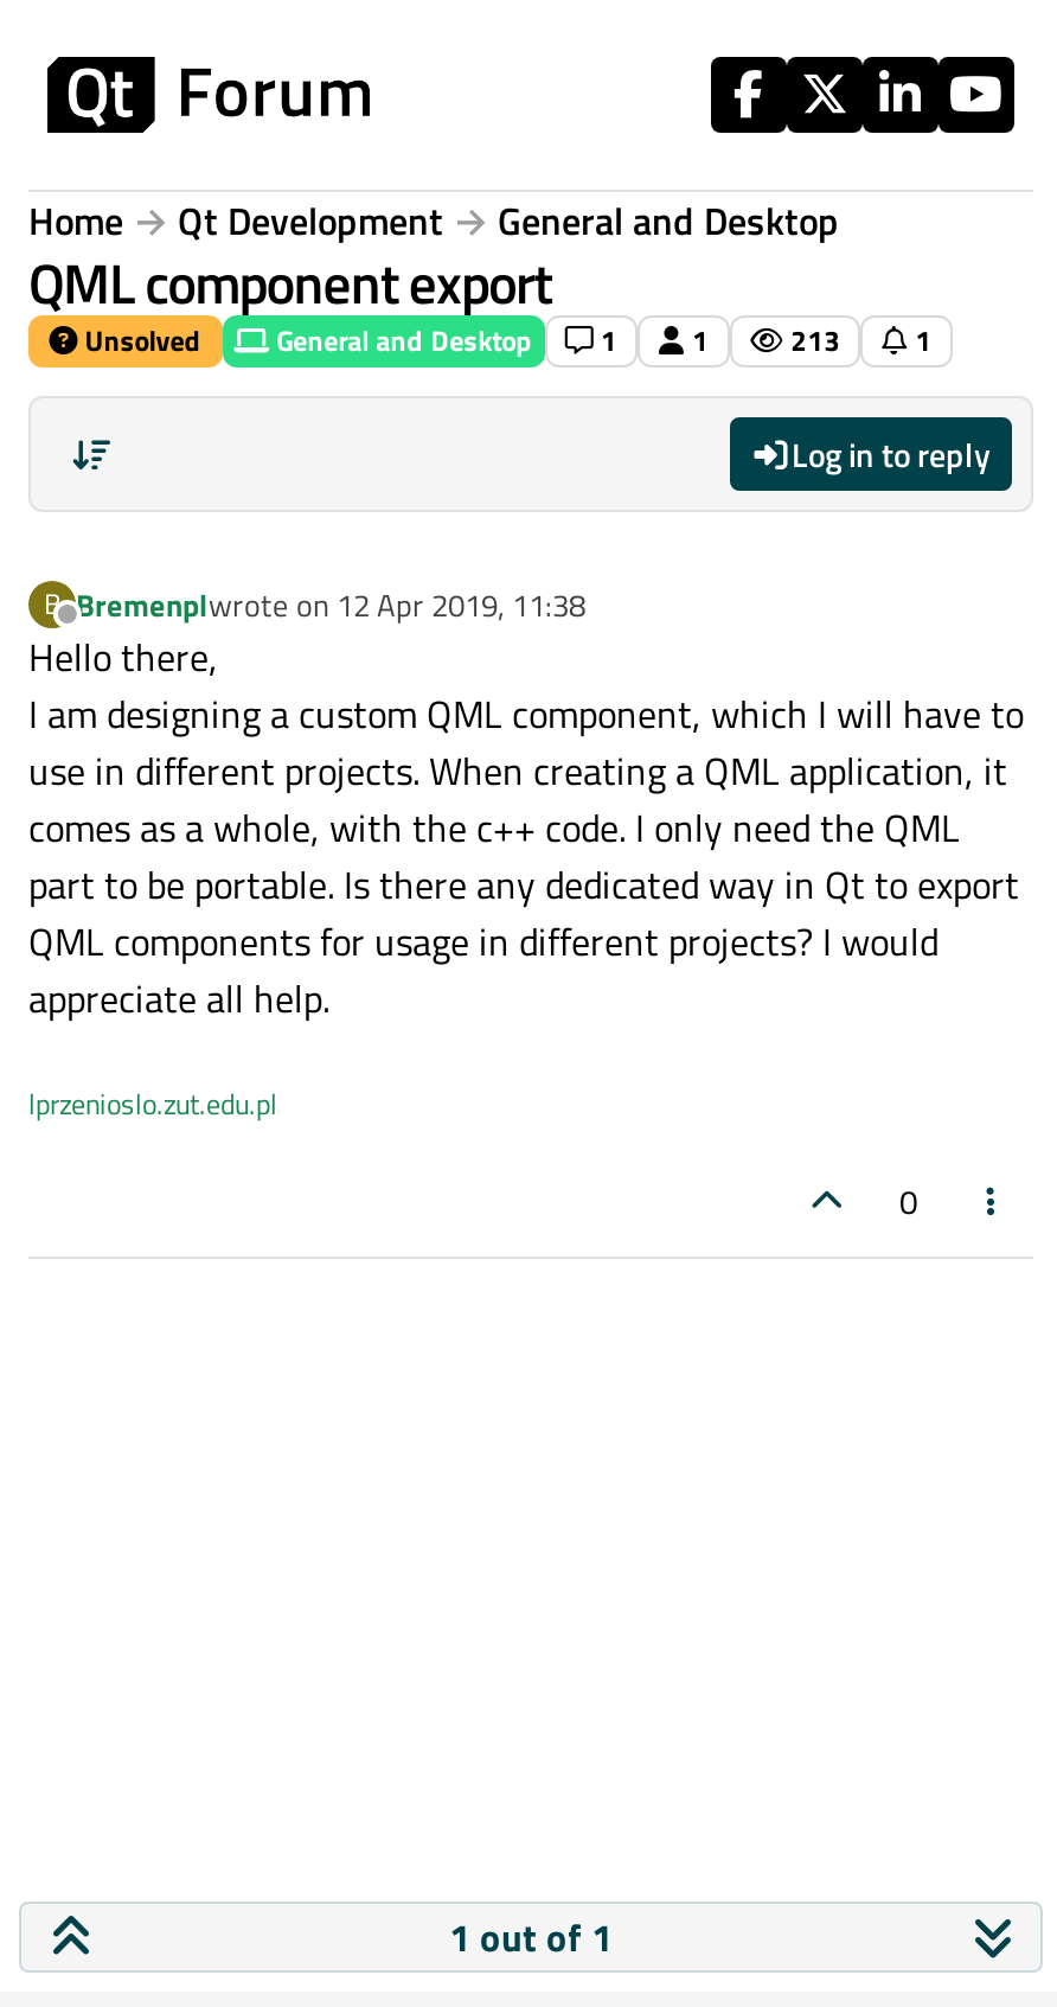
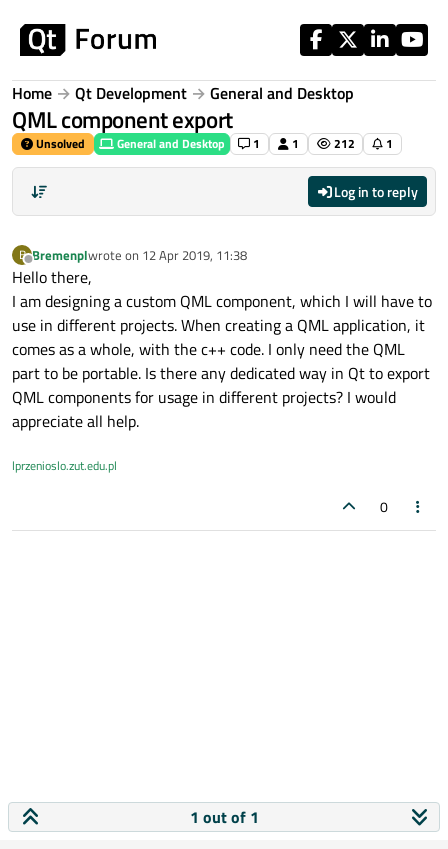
- Unsolved General and Desktop 1 1 213 1
+ Unsolved General and Desktop 1 1 212 1
